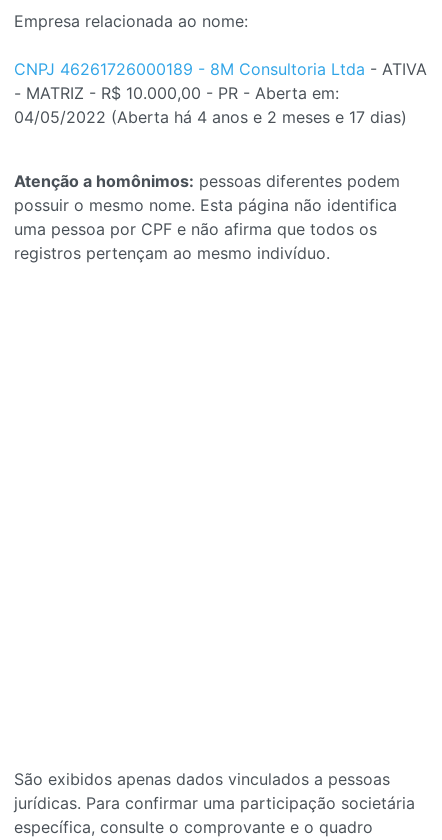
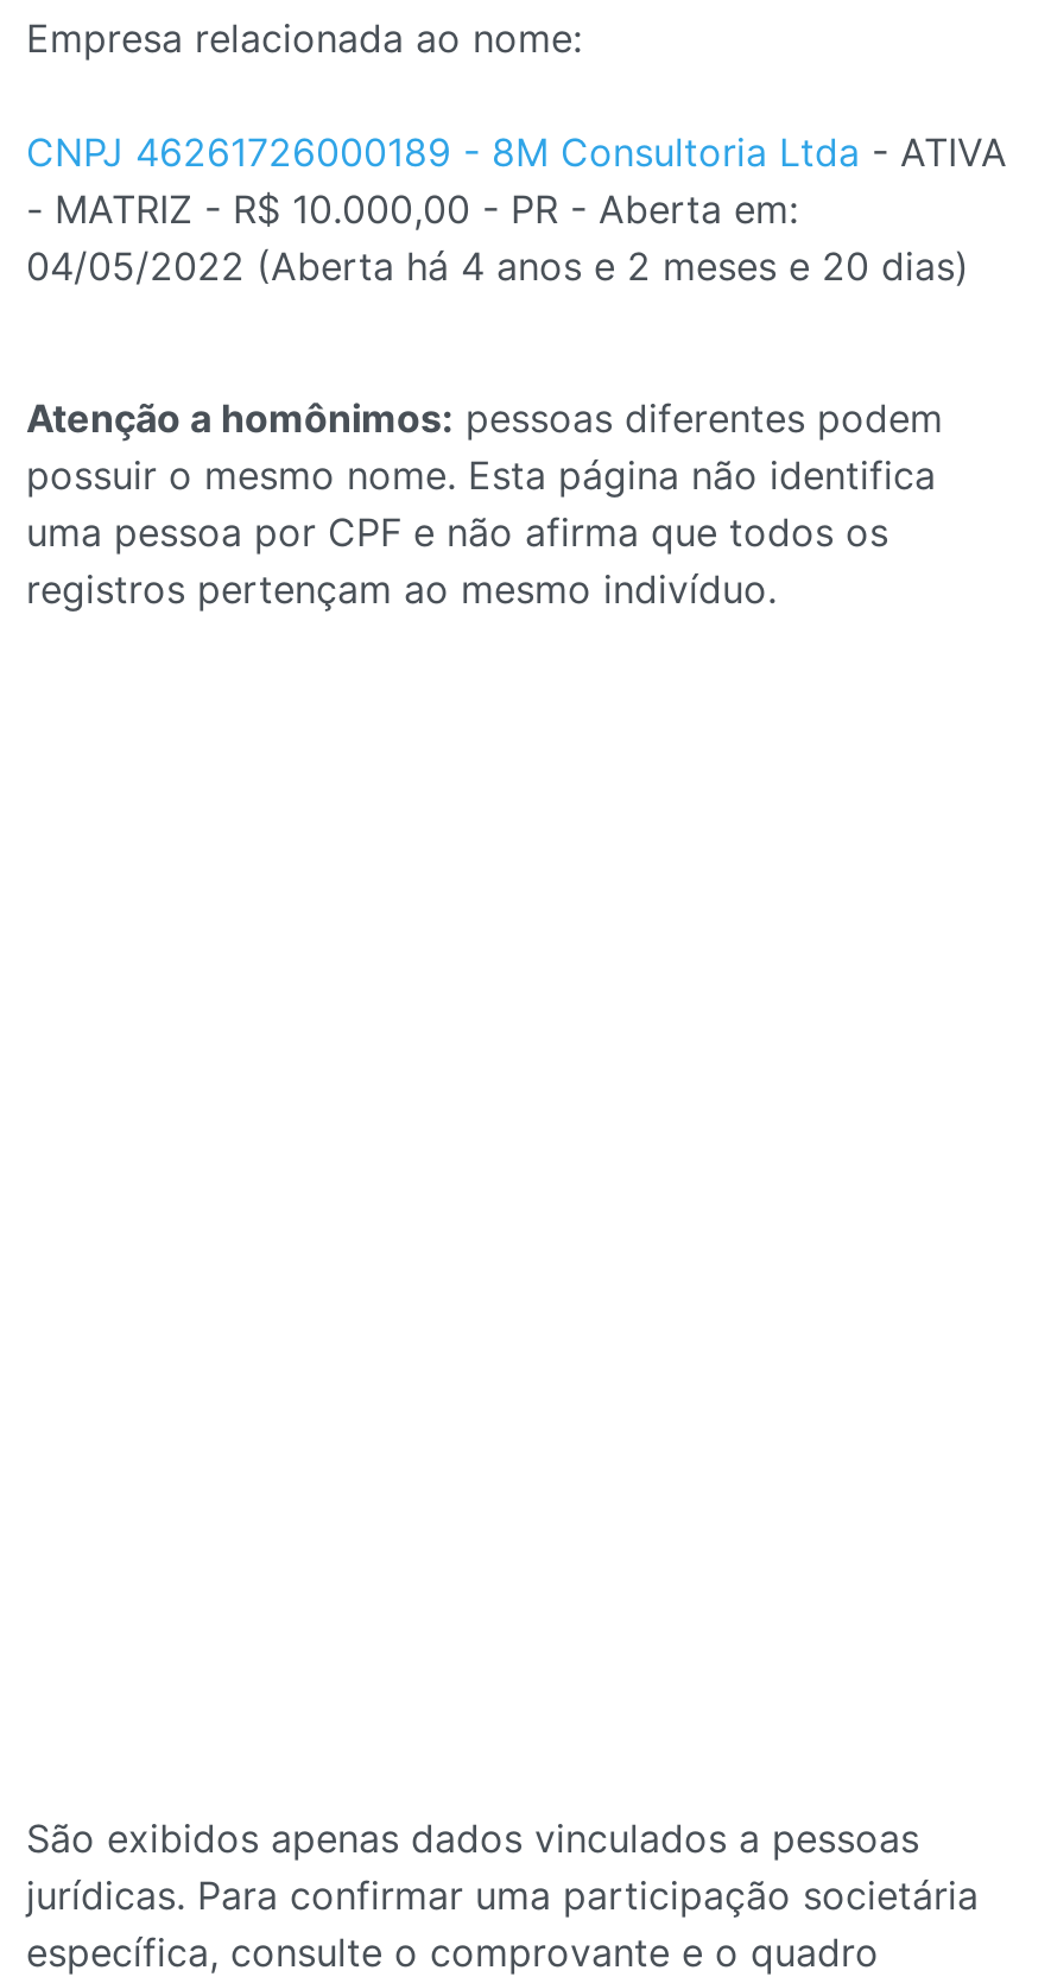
- 04/05/2022 (Aberta há 4 anos e 2 meses e 17 dias)
+ 04/05/2022 (Aberta há 4 anos e 2 meses e 20 dias)
